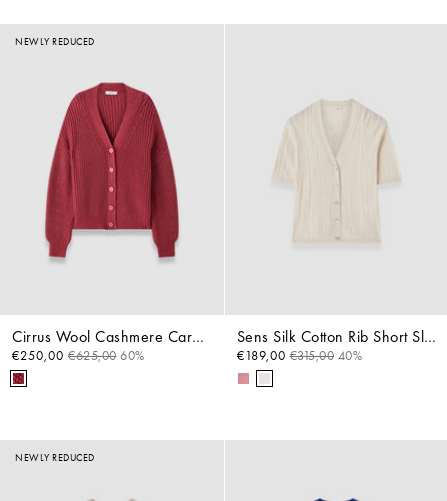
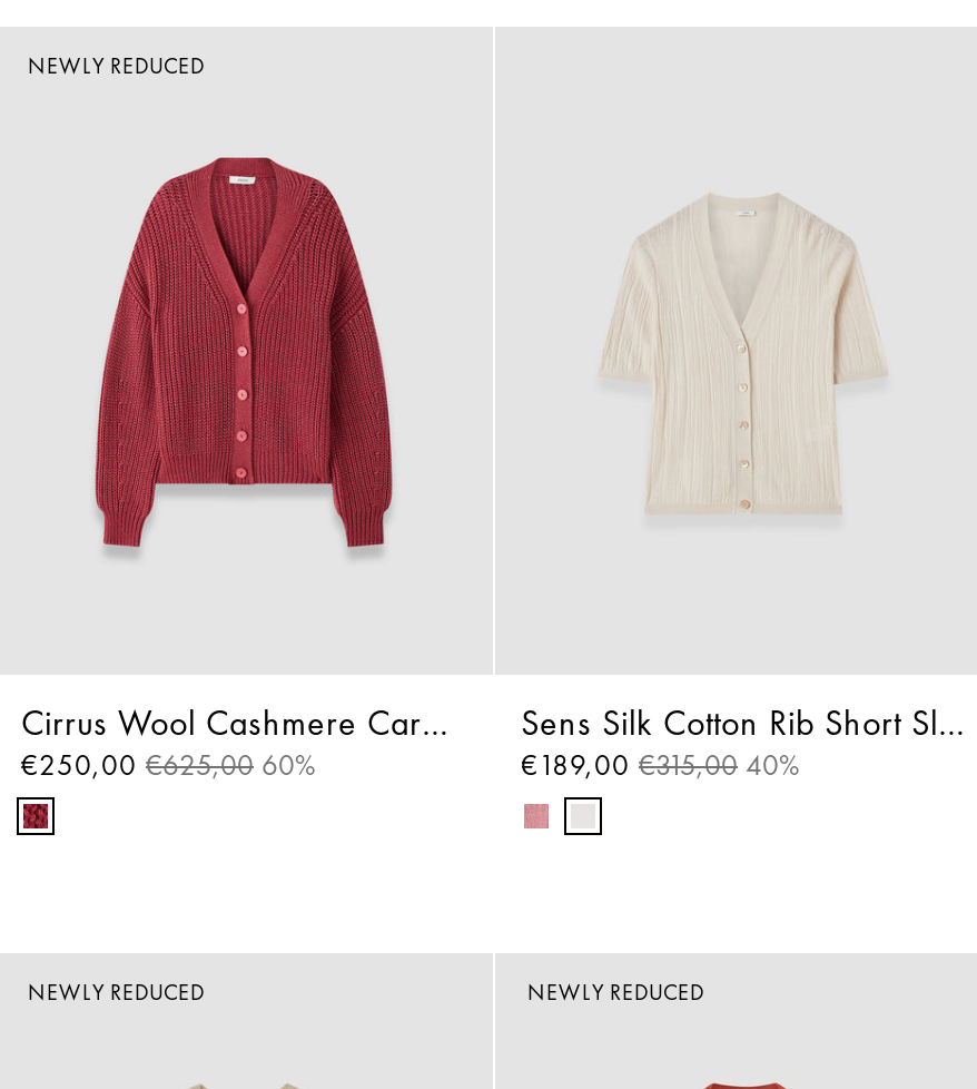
+ NEWLY REDUCED
